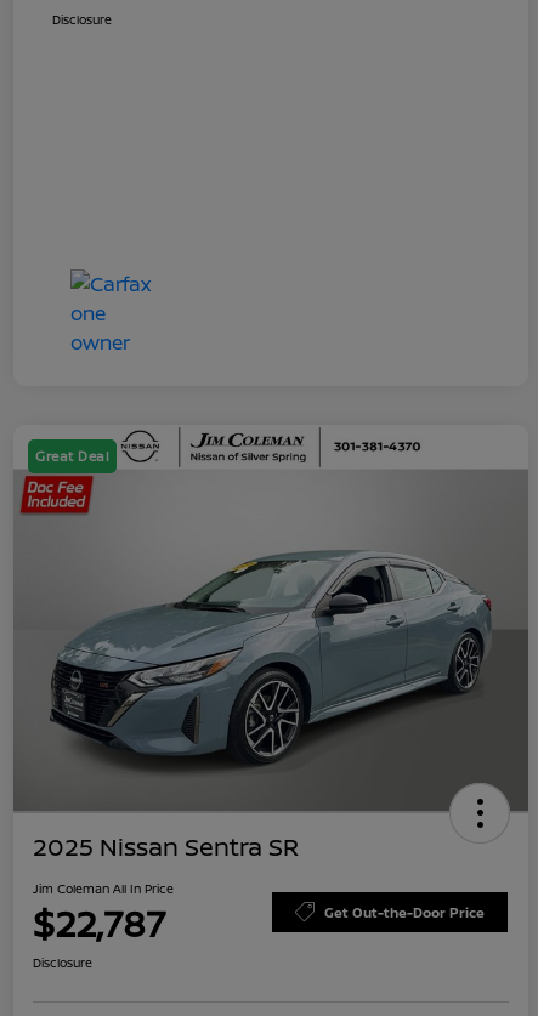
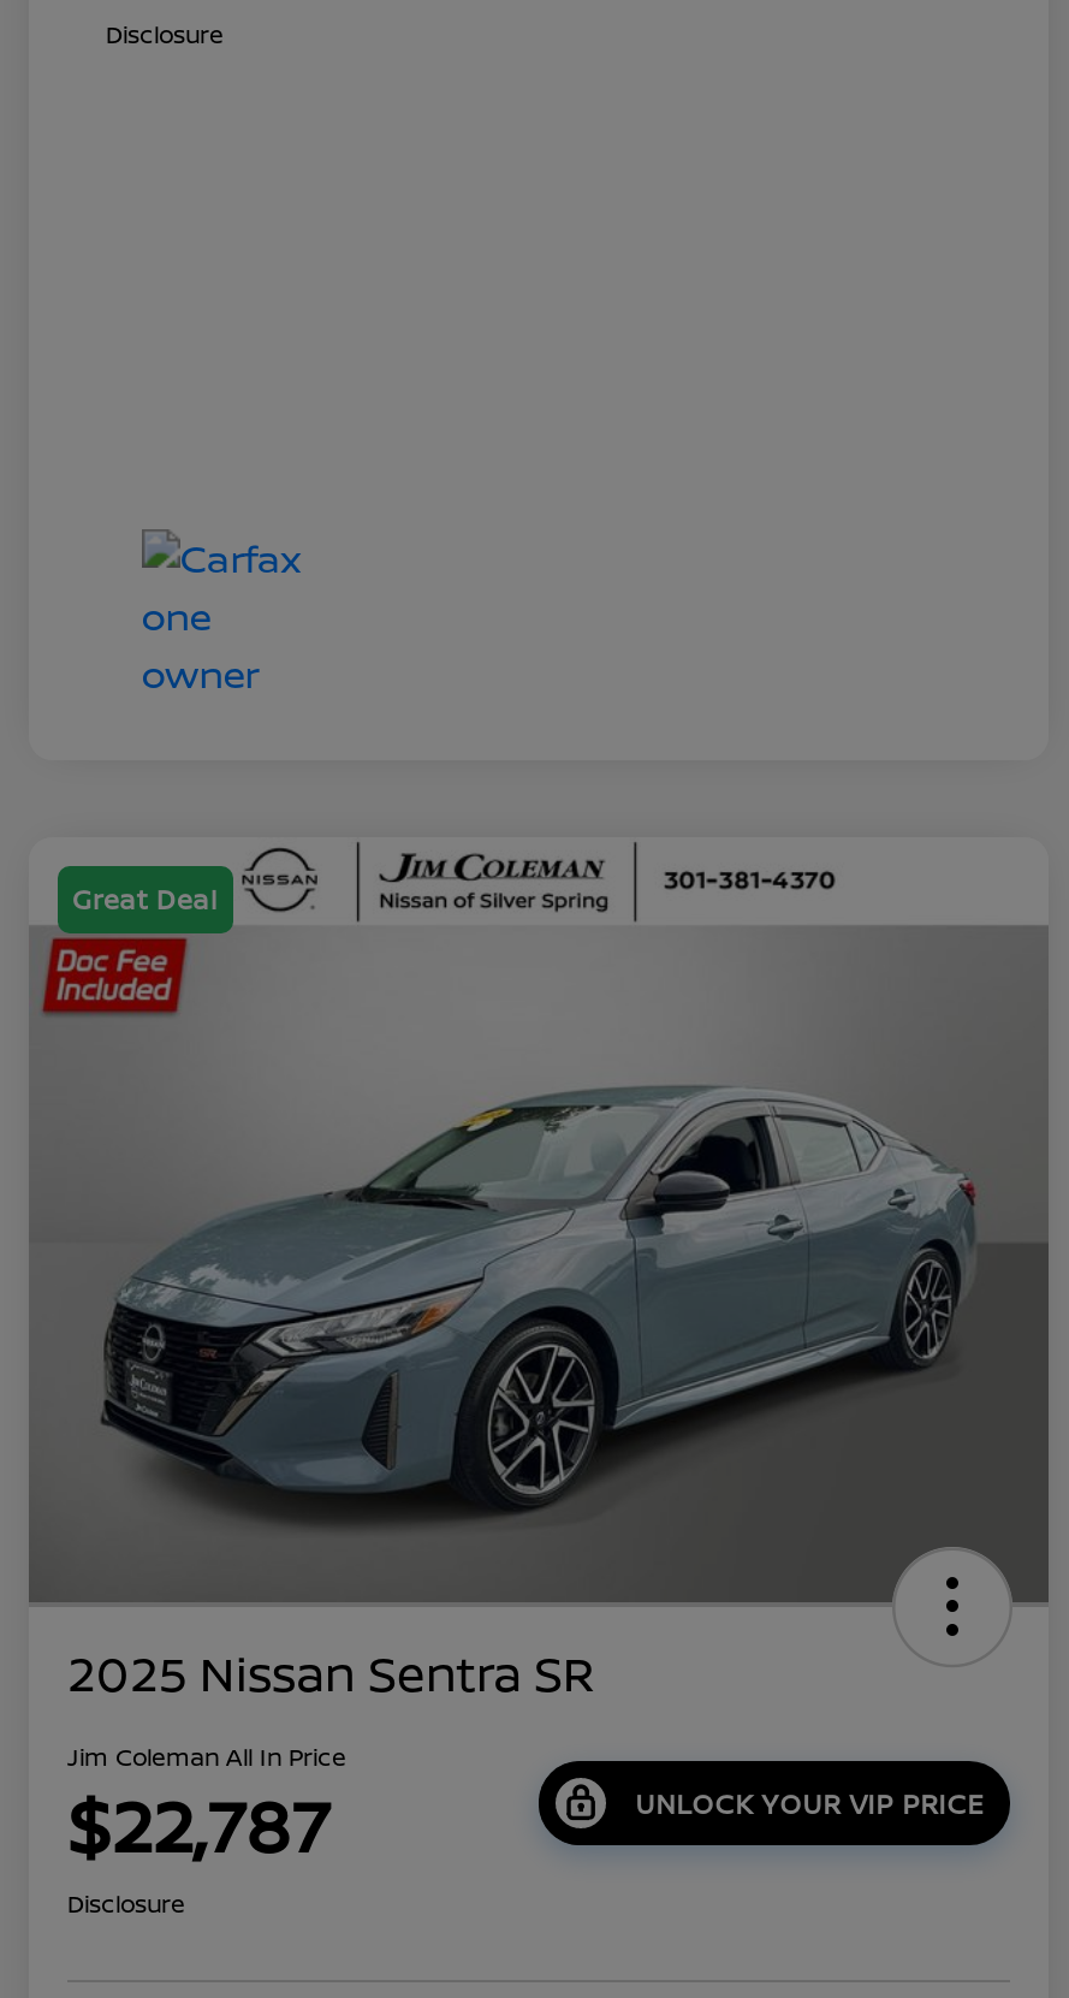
- Get Out-the-Door Price
+ UNLOCK YOUR VIP PRICE
